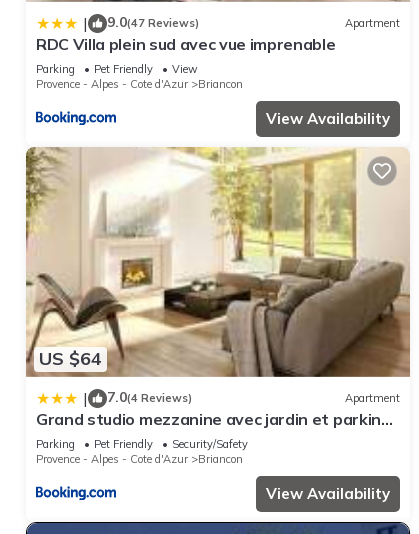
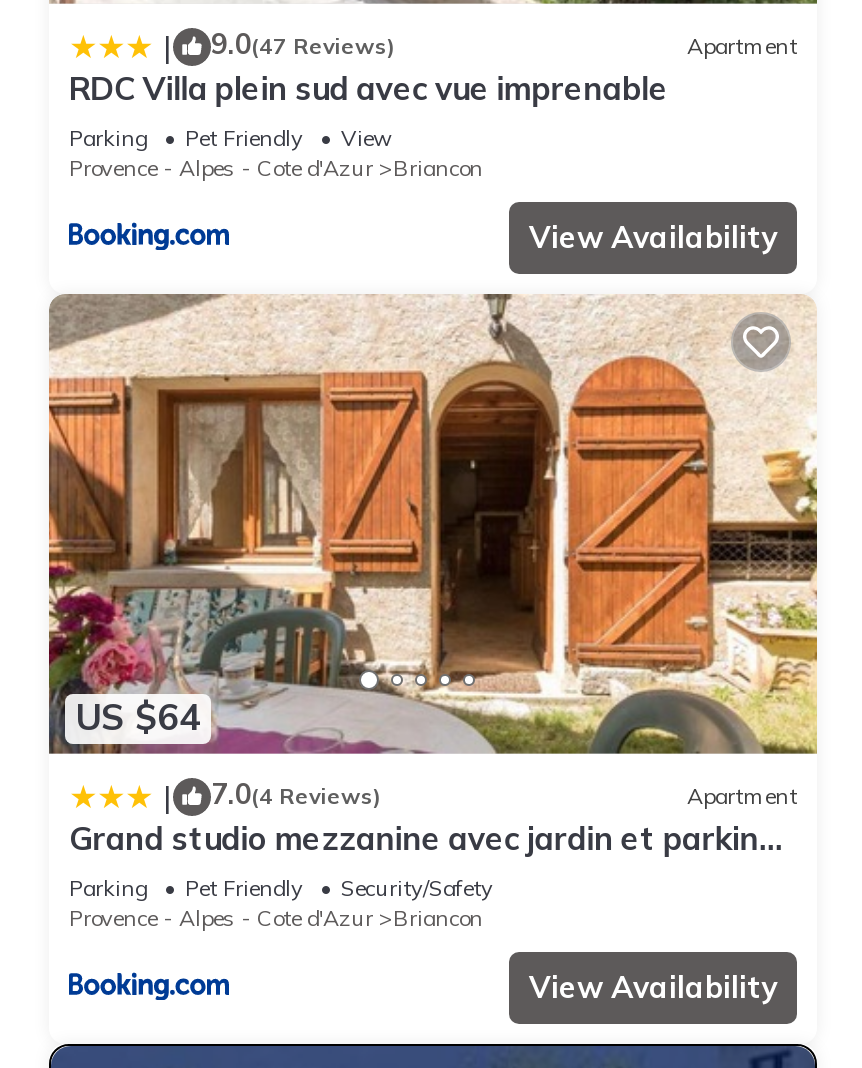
- [image]
+ [image]
